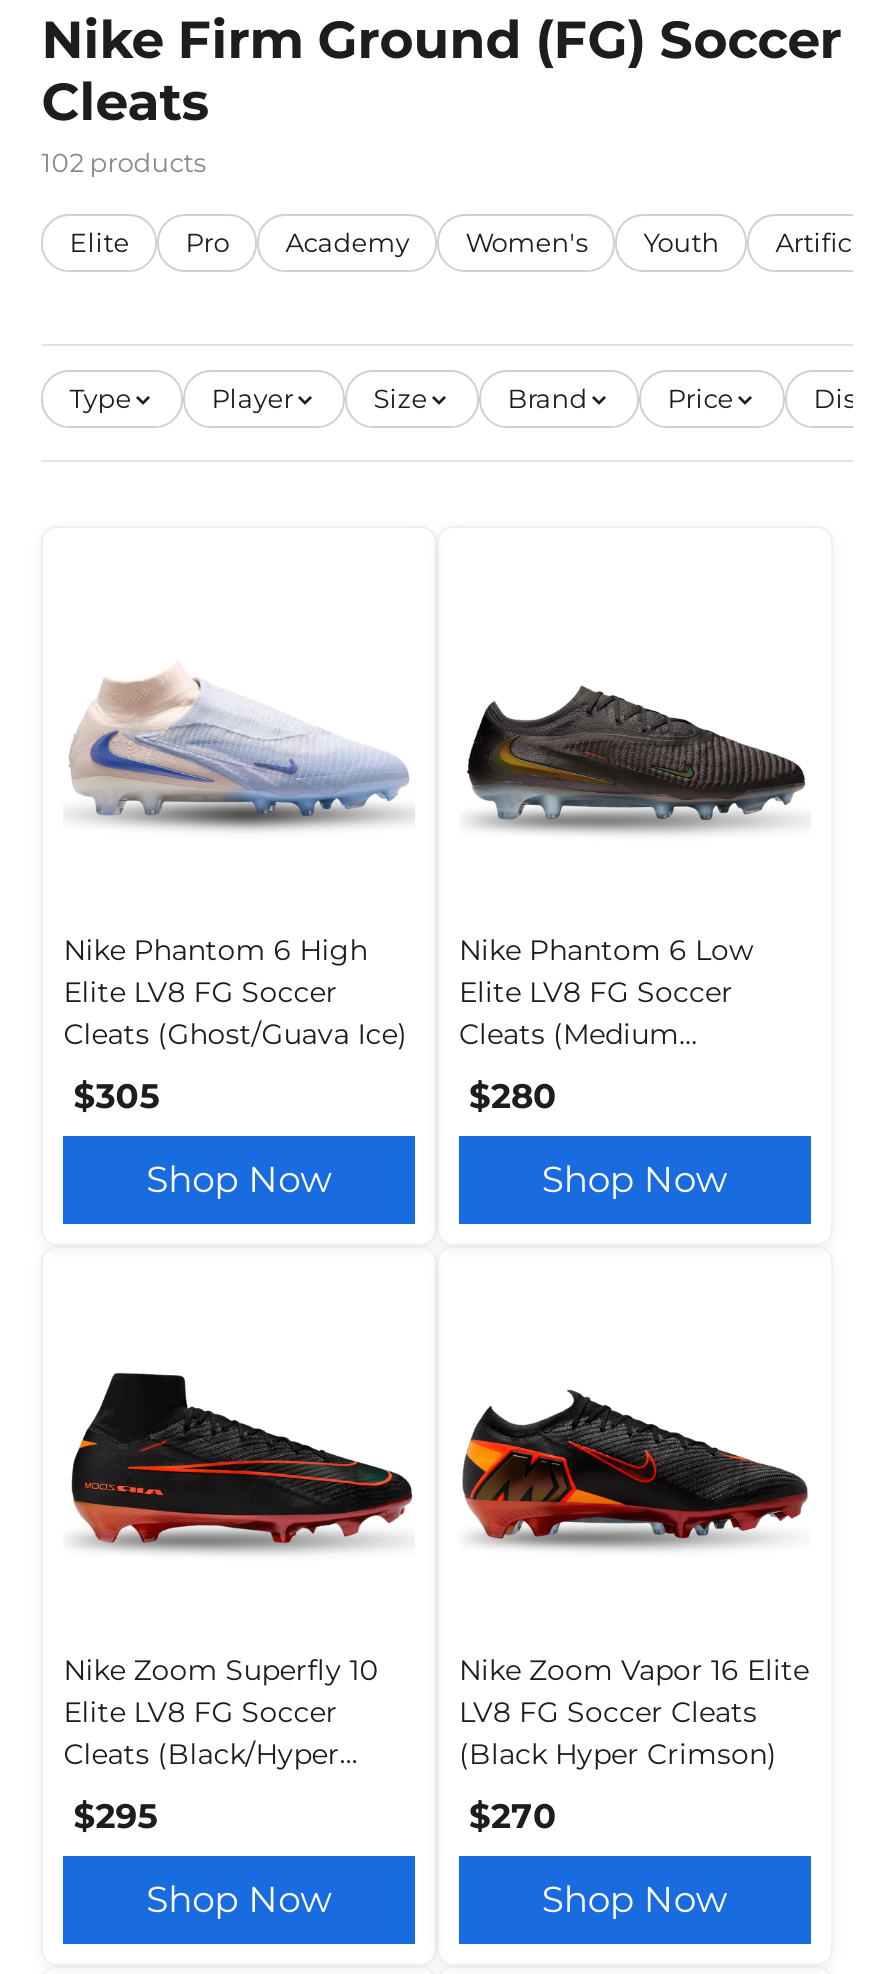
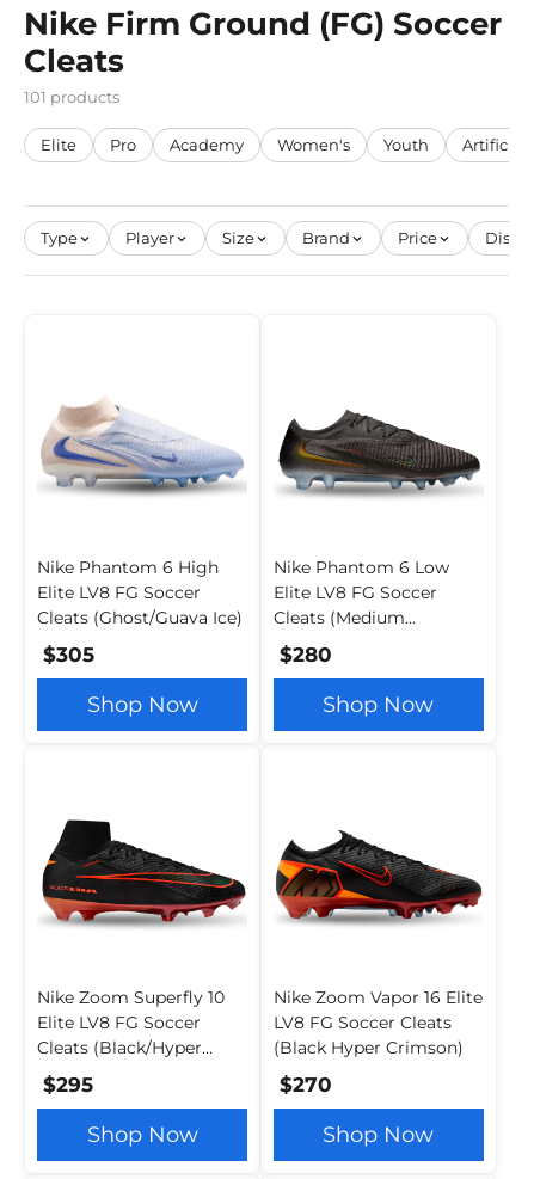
- 102 products
+ 101 products
